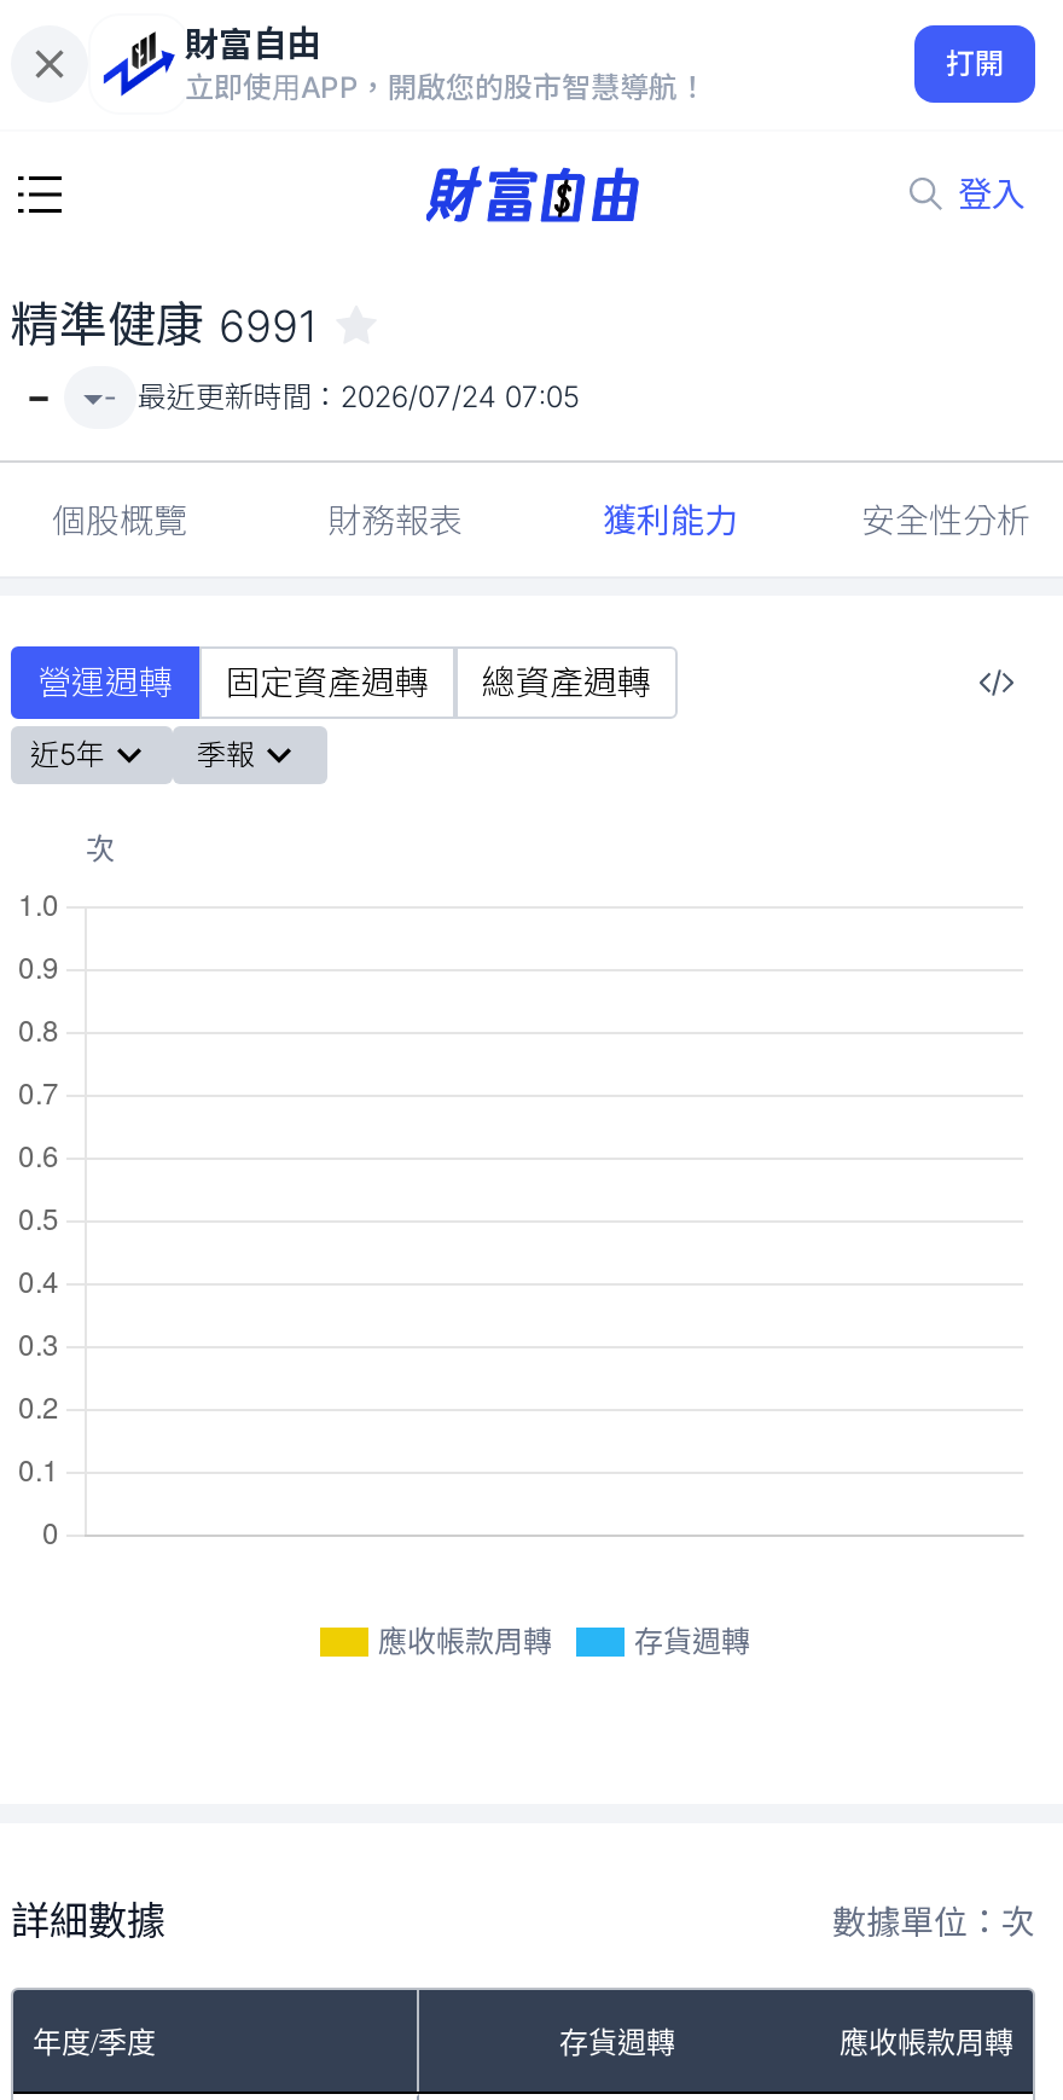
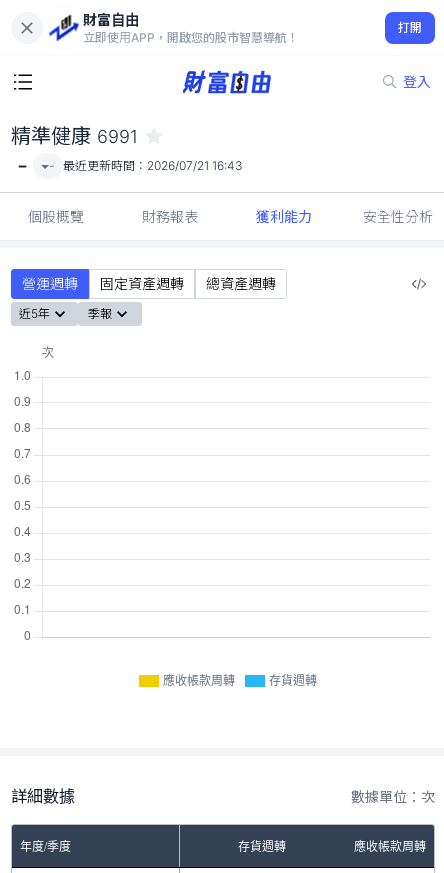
- - 最近更新時間：2026/07/24 07:05
+ - 最近更新時間：2026/07/21 16:43
